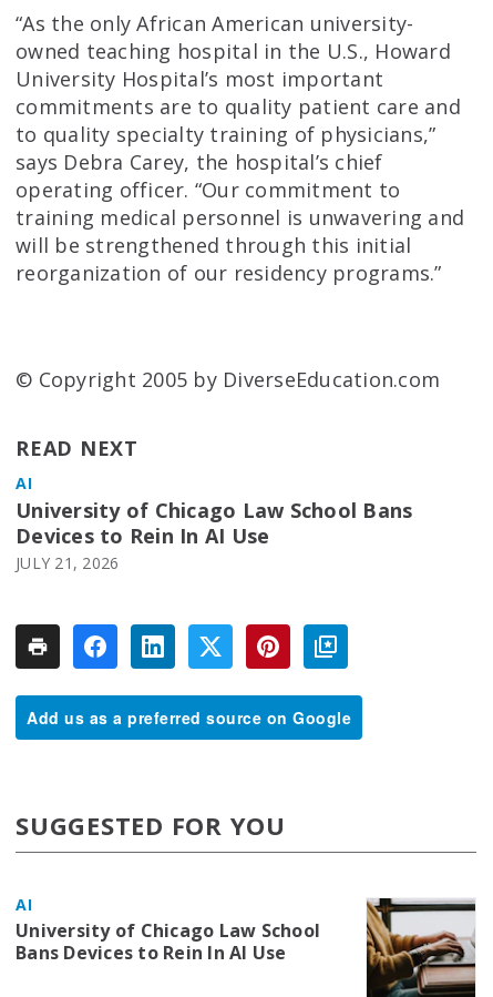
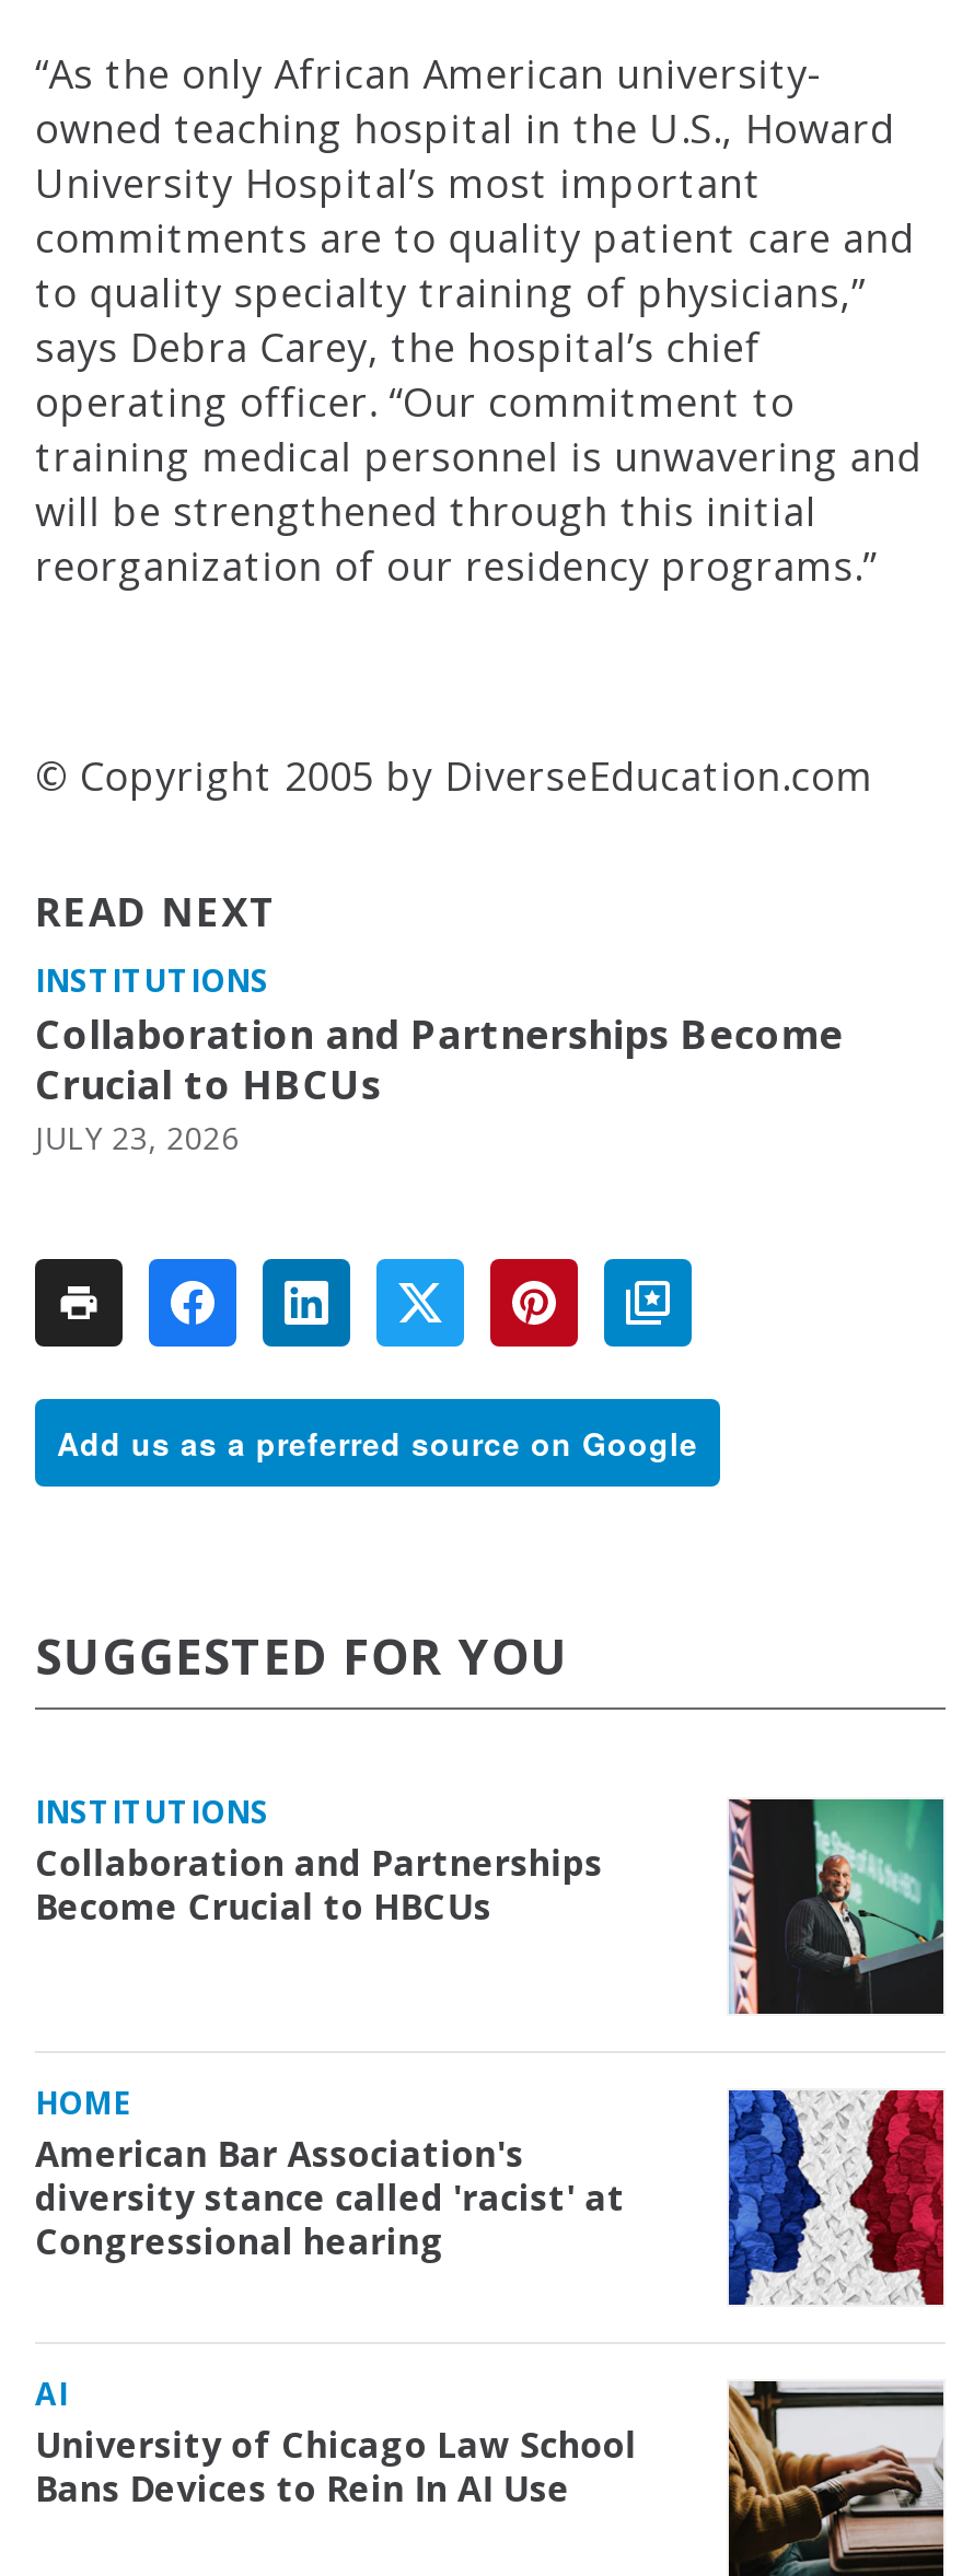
- AI
- University of Chicago Law School Bans
- Devices to Rein In AI Use
- JULY 21, 2026
+ INSTITUTIONS
+ Collaboration and Partnerships Become
+ Crucial to HBCUs
+ JULY 23, 2026

+ INSTITUTIONS
+ Collaboration and Partnerships
+ Become Crucial to HBCUs

+ HOME
+ American Bar Association's
+ diversity stance called 'racist' at
+ Congressional hearing

+ [image]

+ [image]
